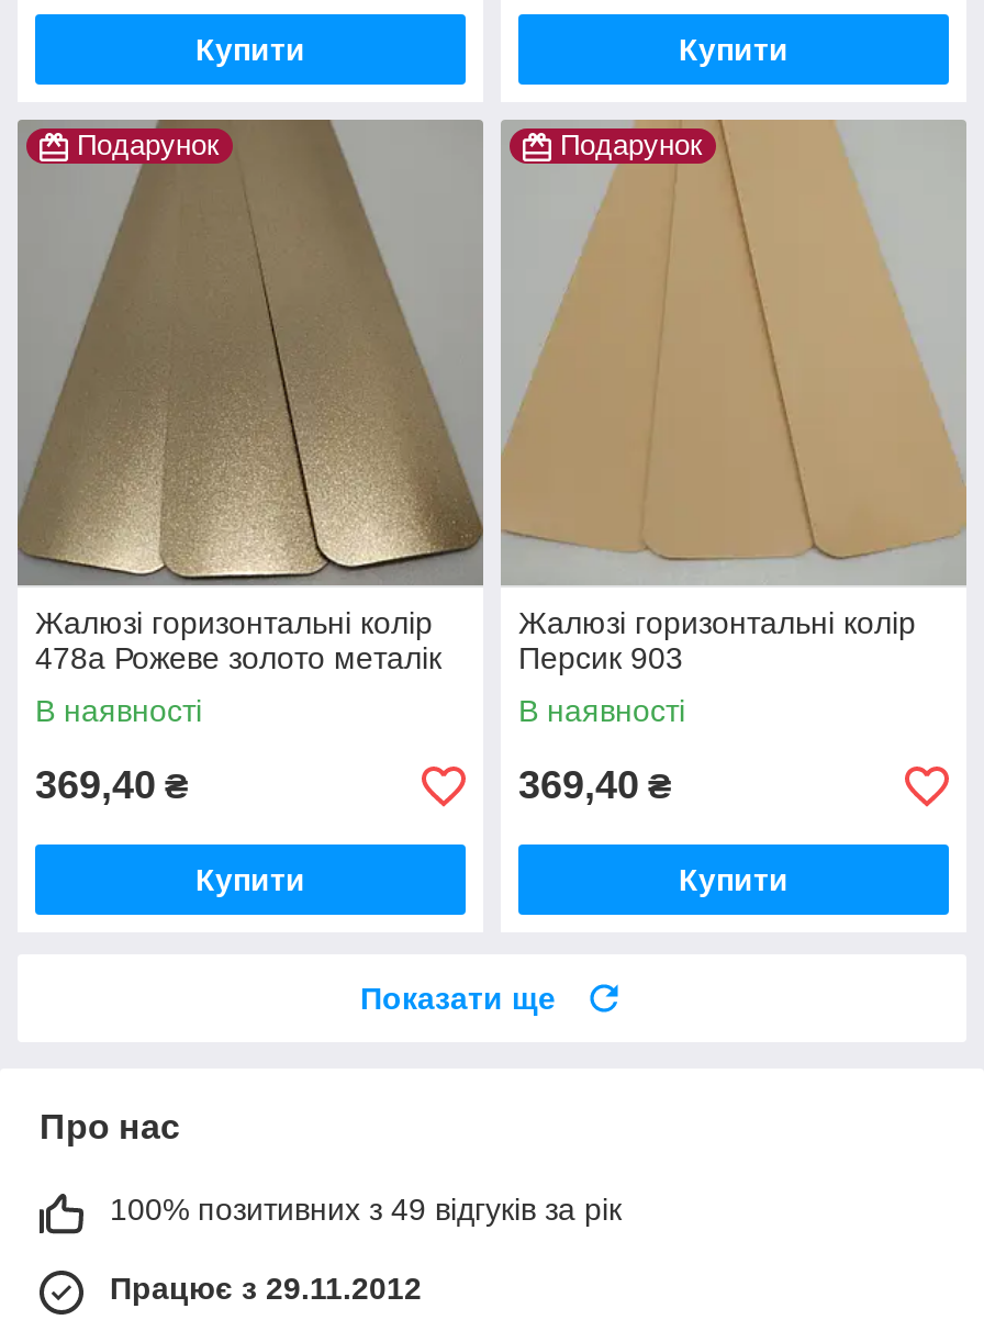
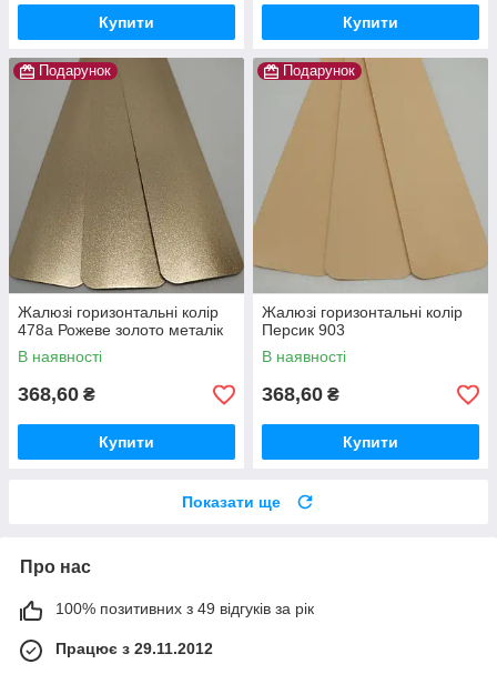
- 369,40 ₴
+ 368,60 ₴

- 369,40 ₴
+ 368,60 ₴
